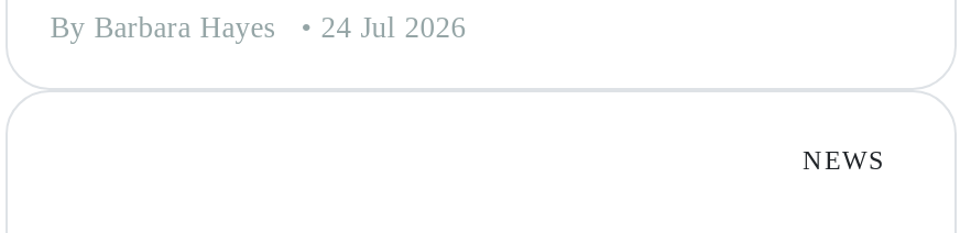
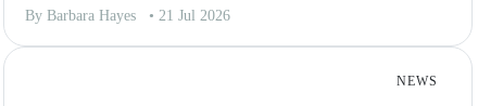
- By Barbara Hayes • 24 Jul 2026
+ By Barbara Hayes • 21 Jul 2026
